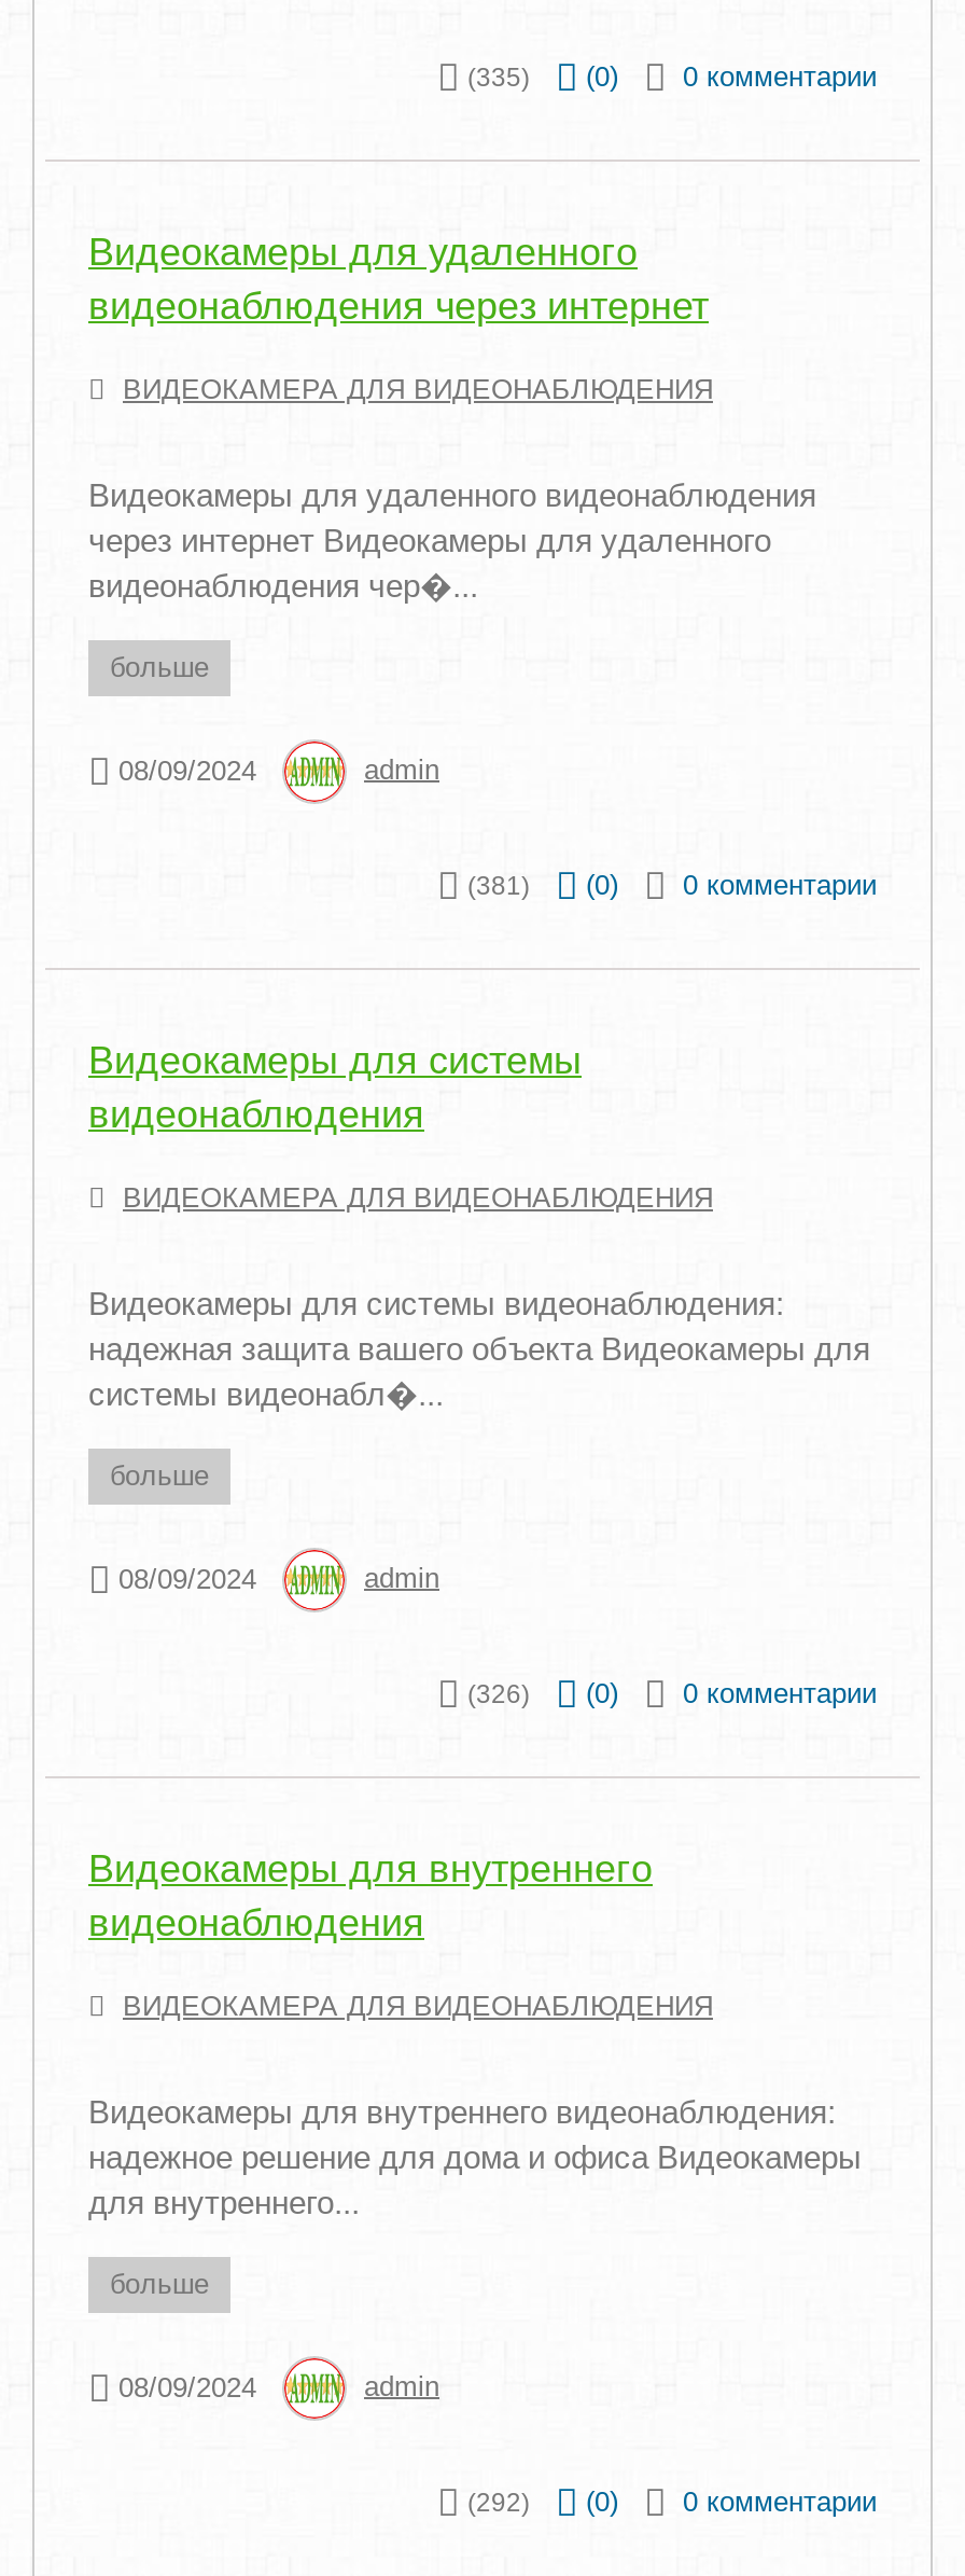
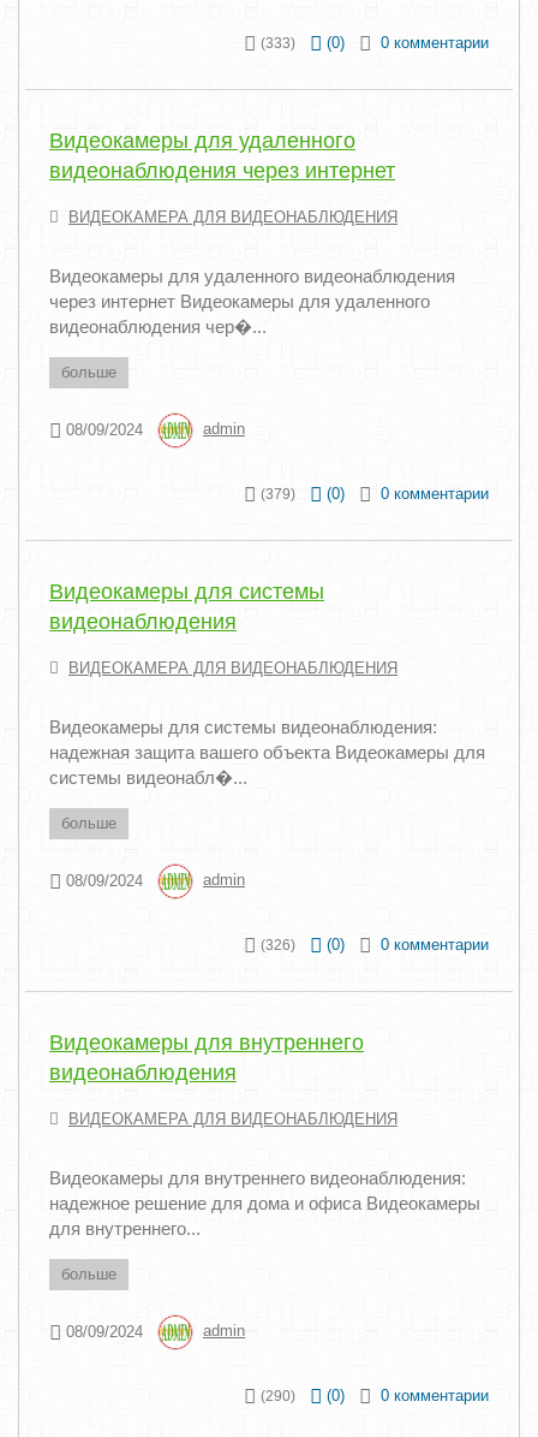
- (335) (0) 0 комментарии
+ (333) (0) 0 комментарии

- (381) (0) 0 комментарии
+ (379) (0) 0 комментарии

- (292) (0) 0 комментарии
+ (290) (0) 0 комментарии
